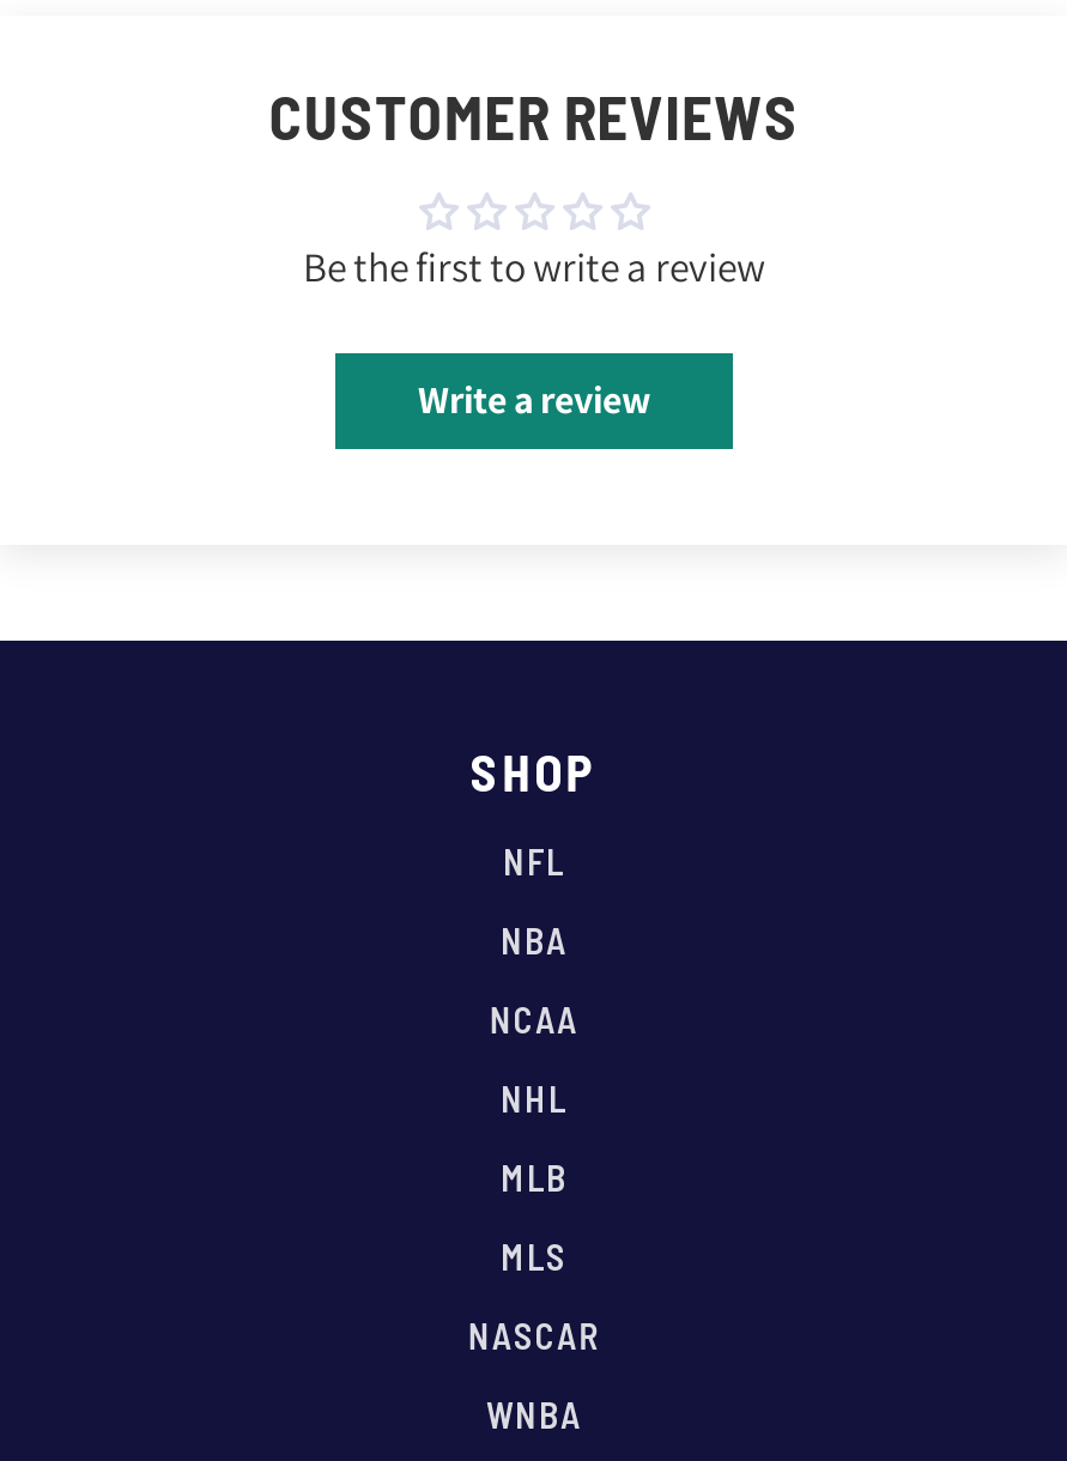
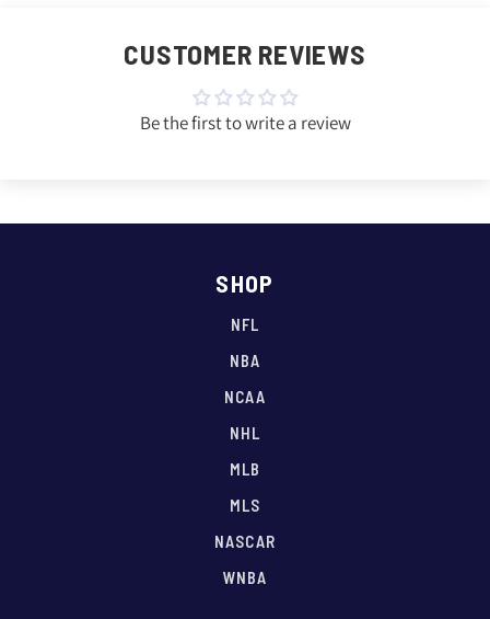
- Write a review
